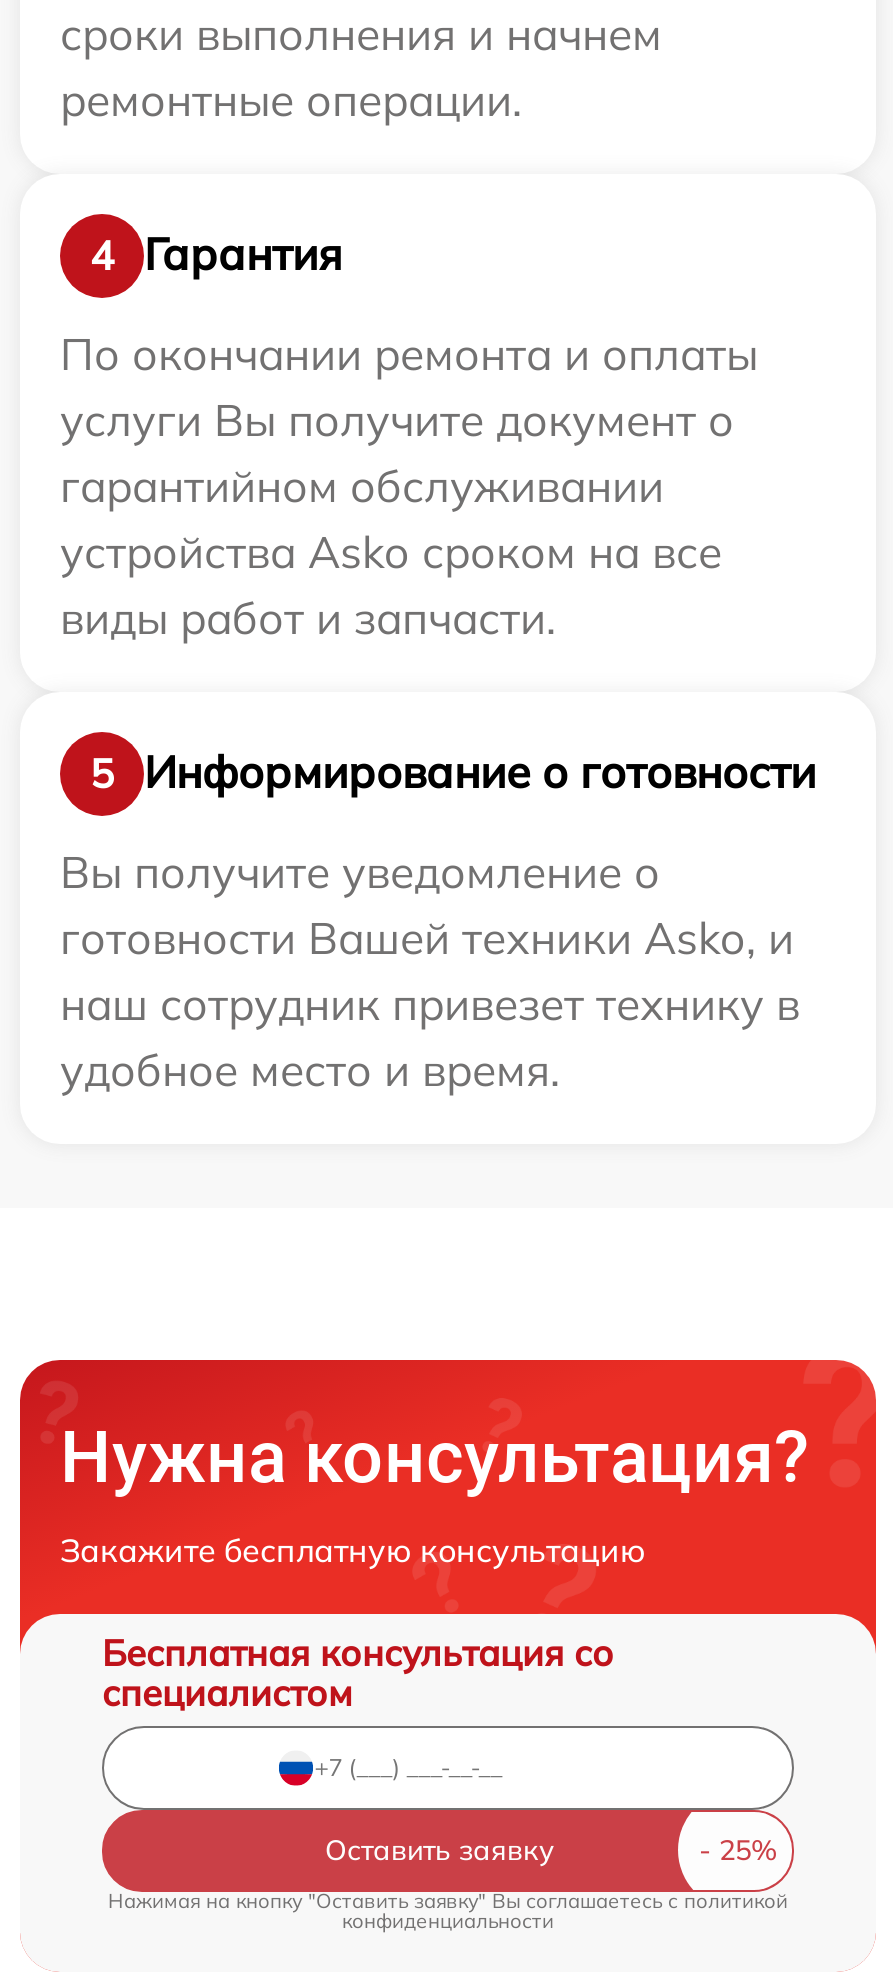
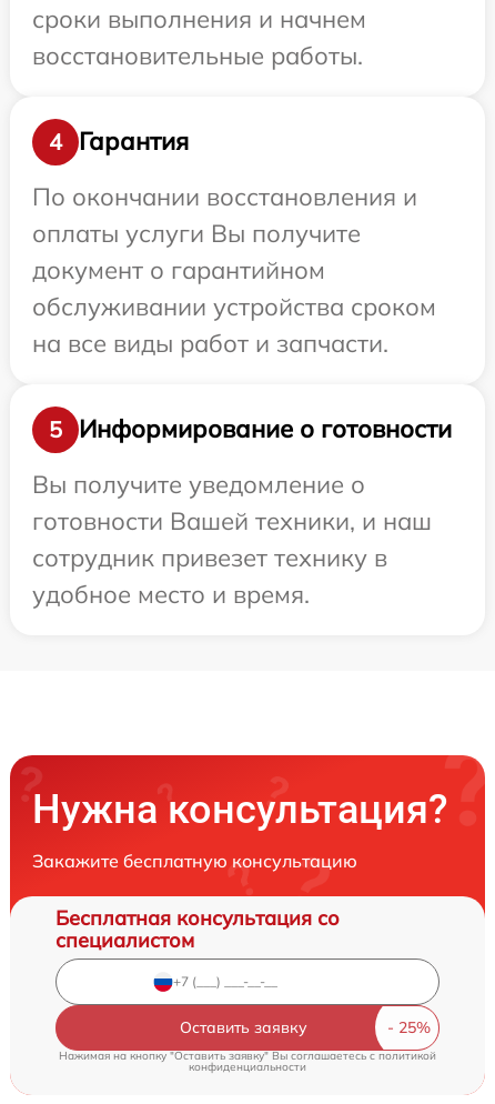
- ремонтные операции.
+ восстановительные работы.

- По окончании ремонта и оплаты
- услуги Вы получите документ о
- гарантийном обслуживании
- устройства Asko сроком на все
- виды работ и запчасти.
+ По окончании восстановления и
+ оплаты услуги Вы получите
+ документ о гарантийном
+ обслуживании устройства сроком
+ на все виды работ и запчасти.

- готовности Вашей техники Asko, и
- наш сотрудник привезет технику в
+ готовности Вашей техники, и наш
+ сотрудник привезет технику в
